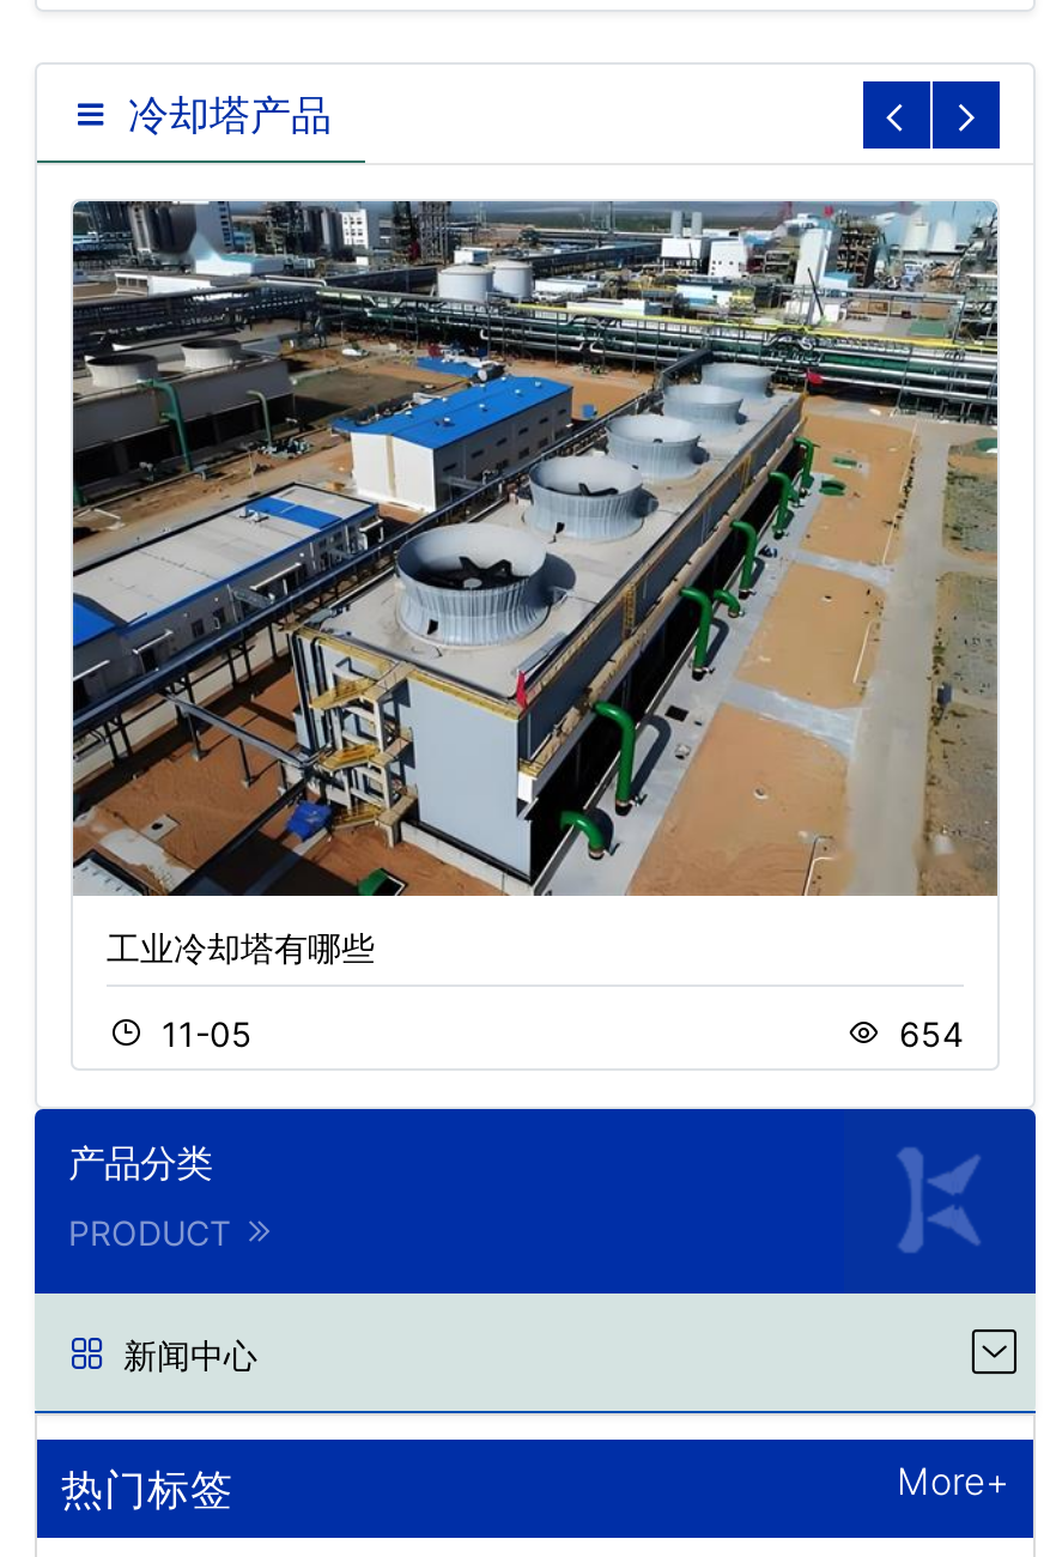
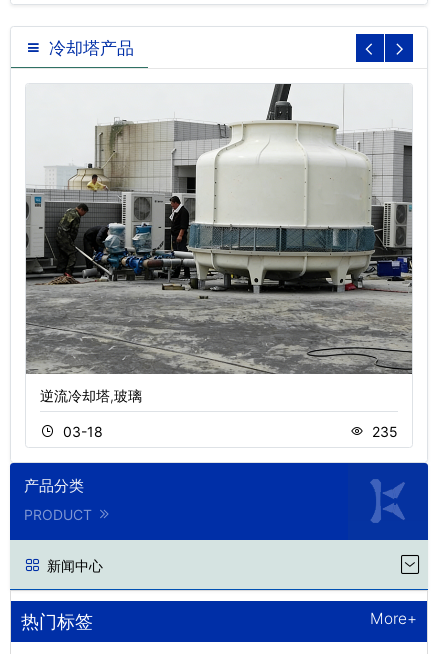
- [image]
- 工业冷却塔有哪些
+ [image]
+ 逆流冷却塔,玻璃

- 11-05
+ 03-18

- 654
+ 235
